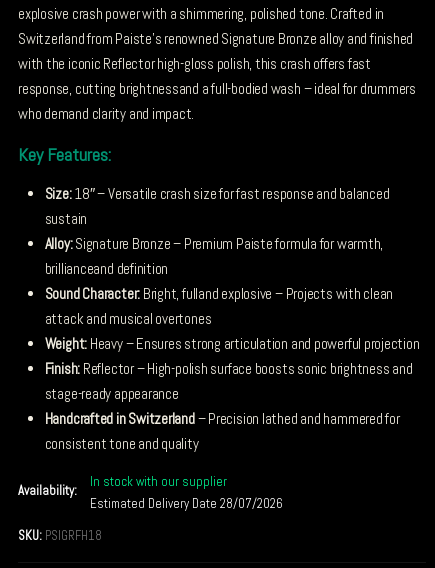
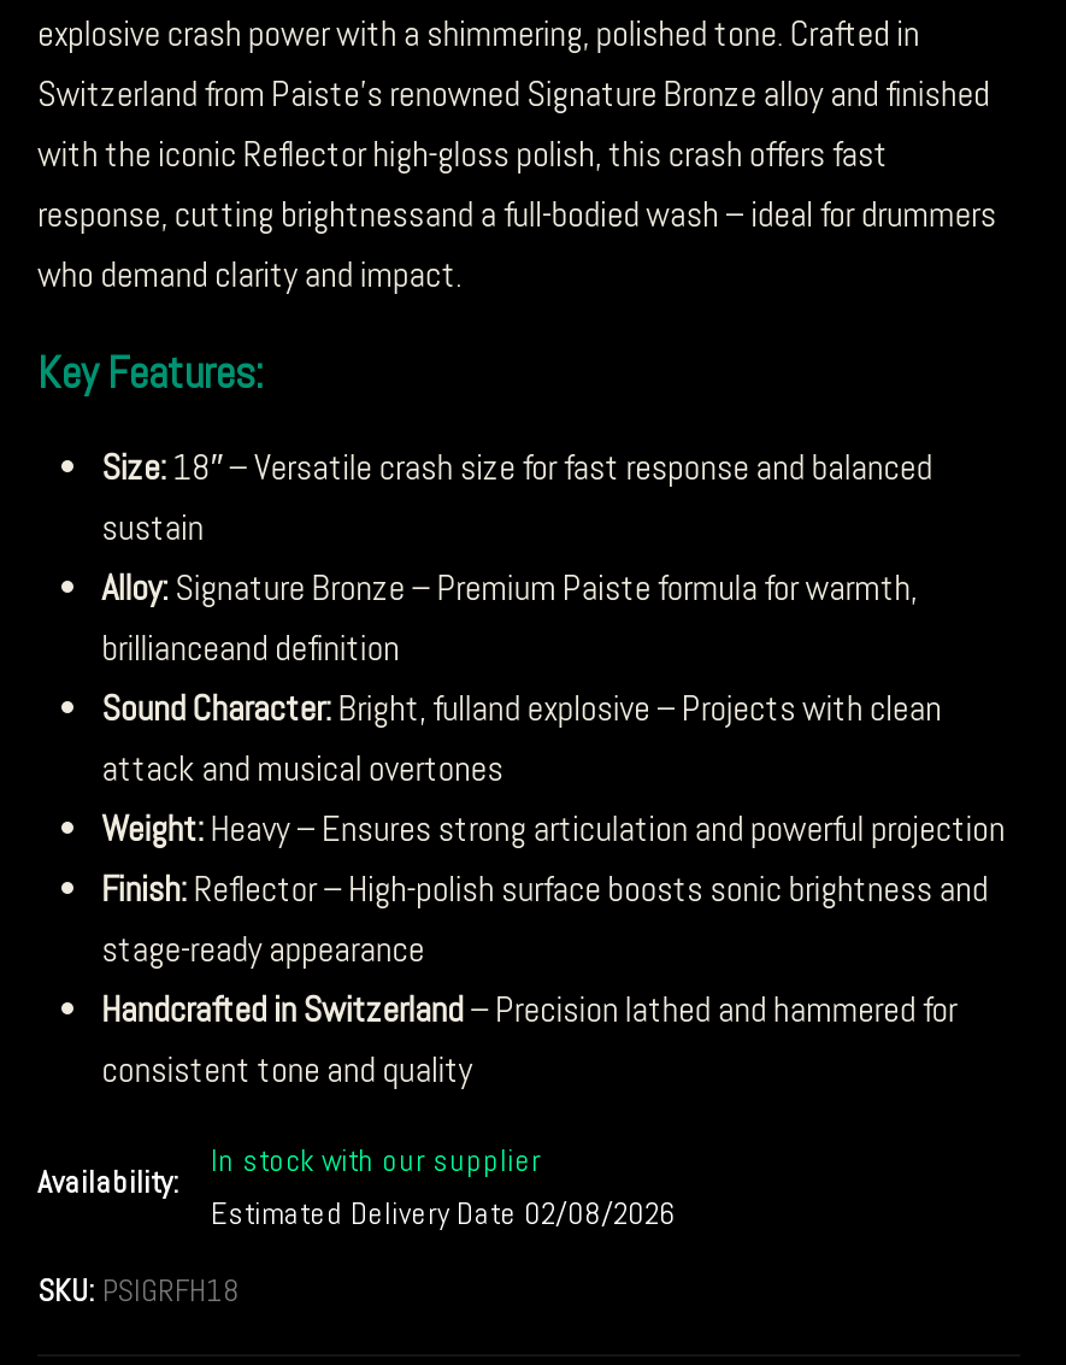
- Estimated Delivery Date 28/07/2026
+ Estimated Delivery Date 02/08/2026
